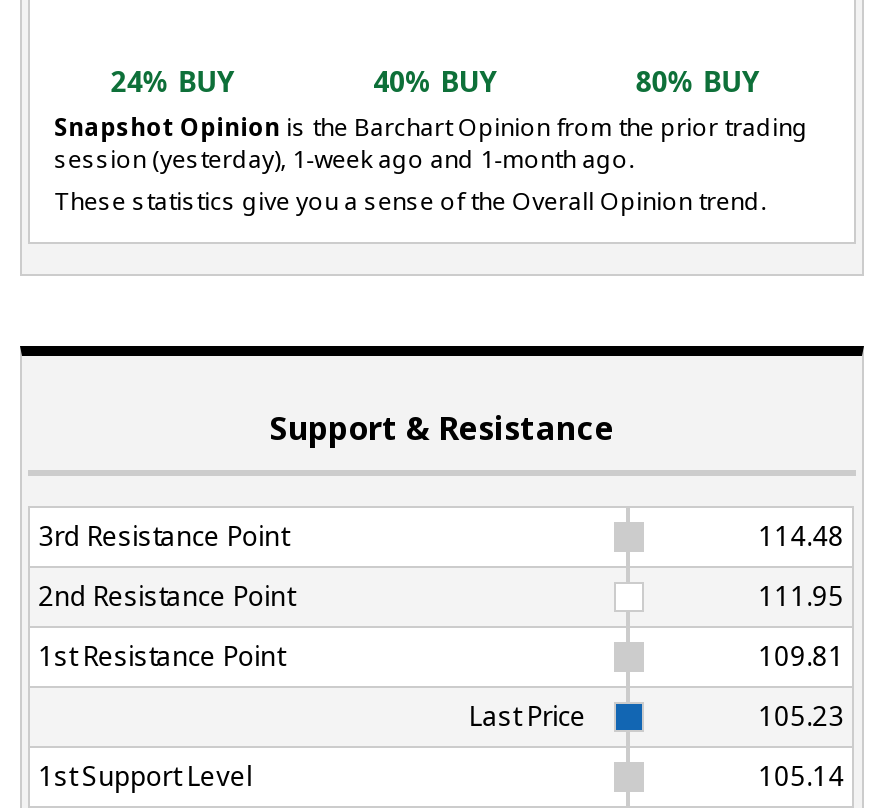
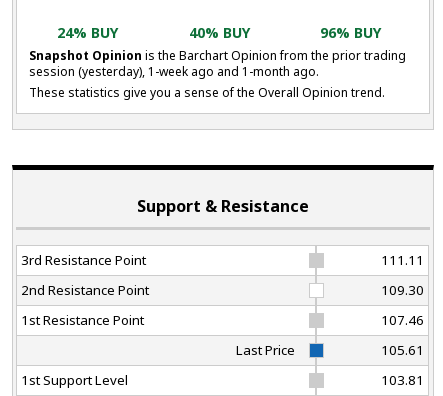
- 80% BUY
+ 96% BUY

- 114.48
+ 111.11

- 111.95
+ 109.30

- 109.81
+ 107.46

- 105.23
+ 105.61

- 105.14
+ 103.81
